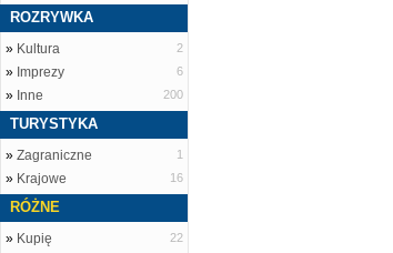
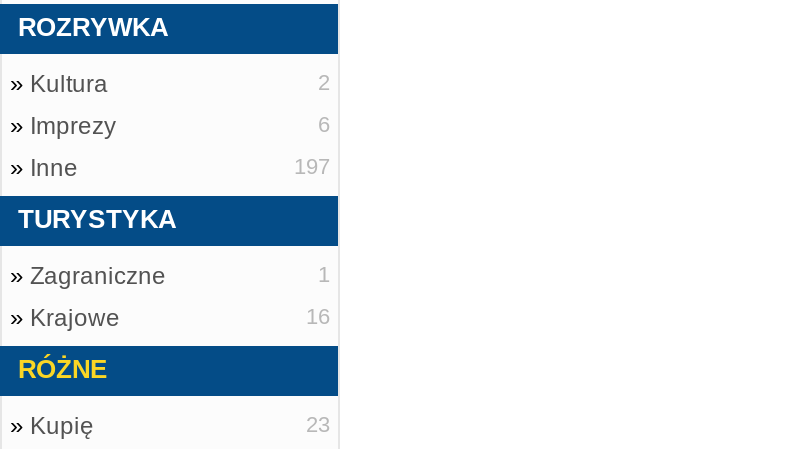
- 200
+ 197

- 22
+ 23
